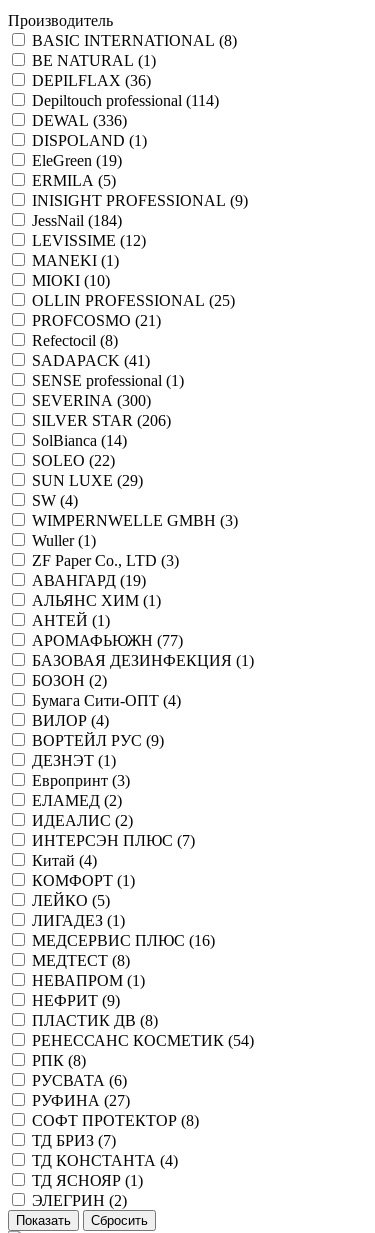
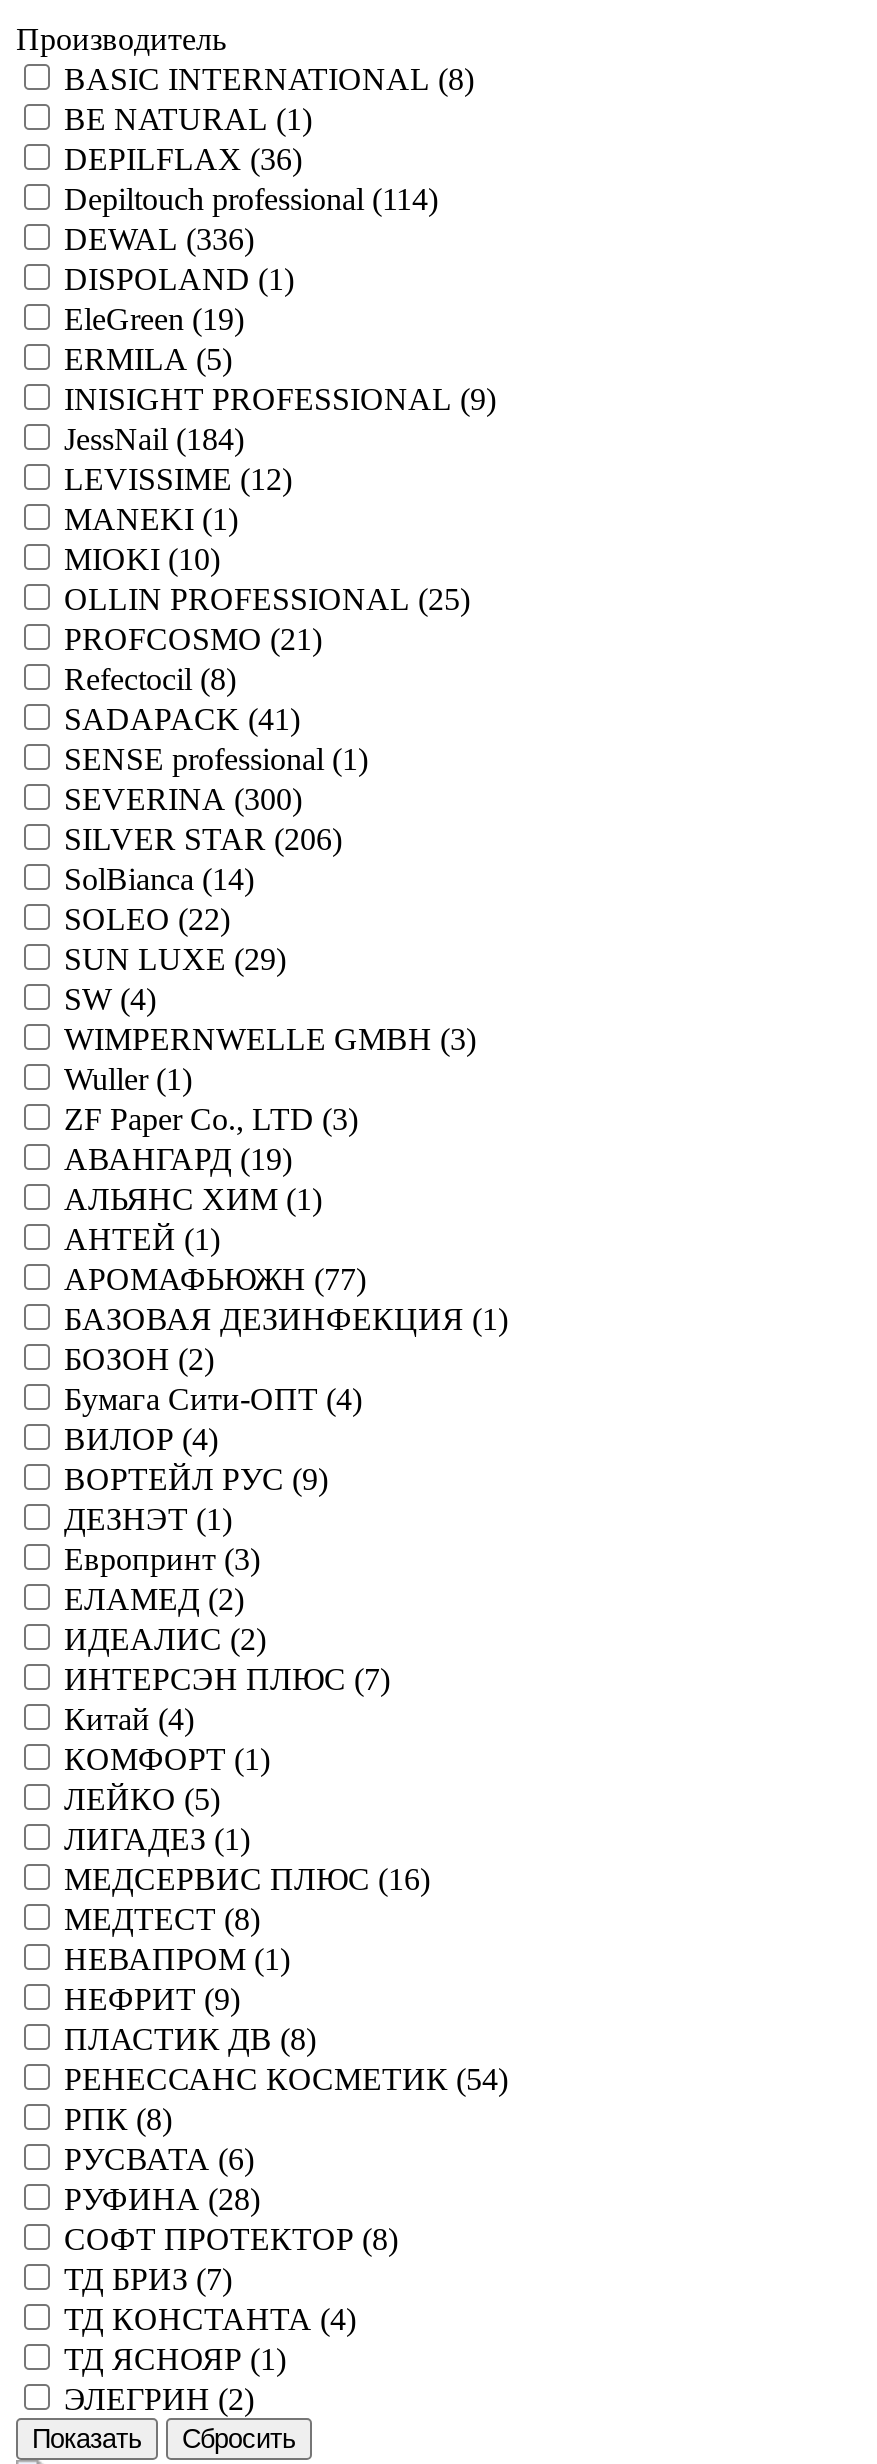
- РУФИНА (27)
+ РУФИНА (28)
